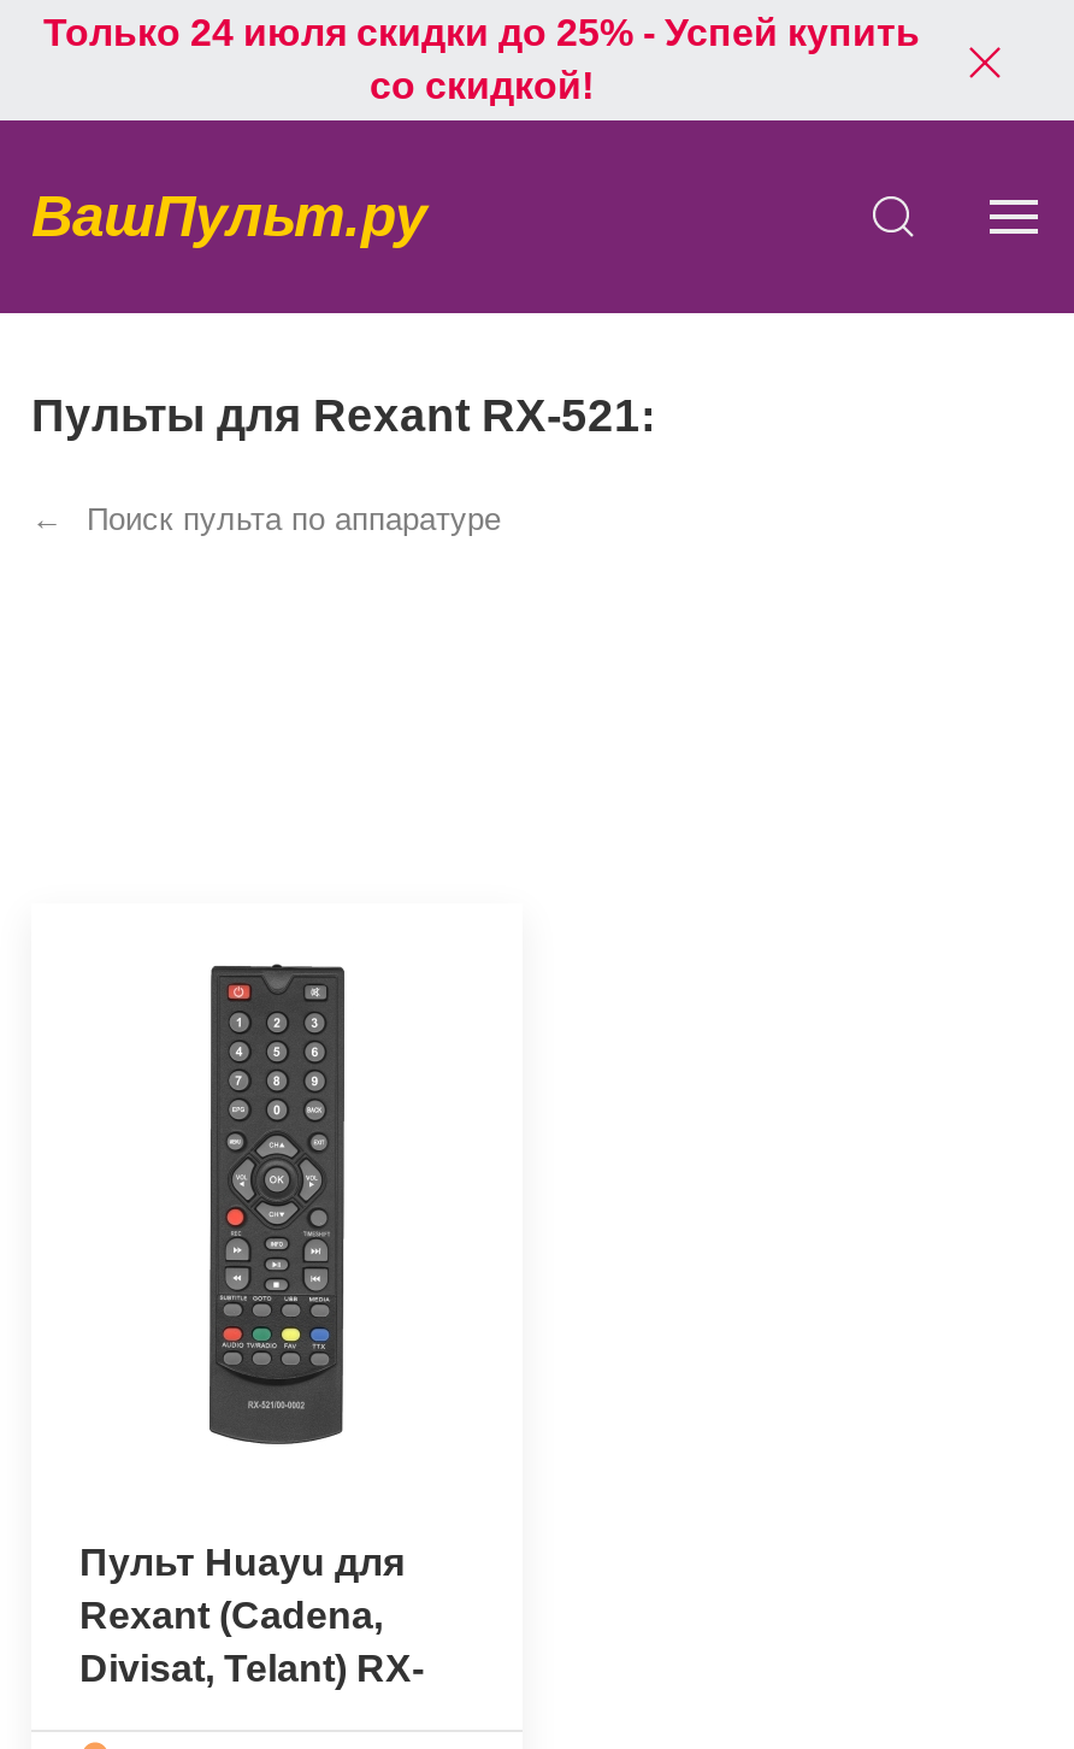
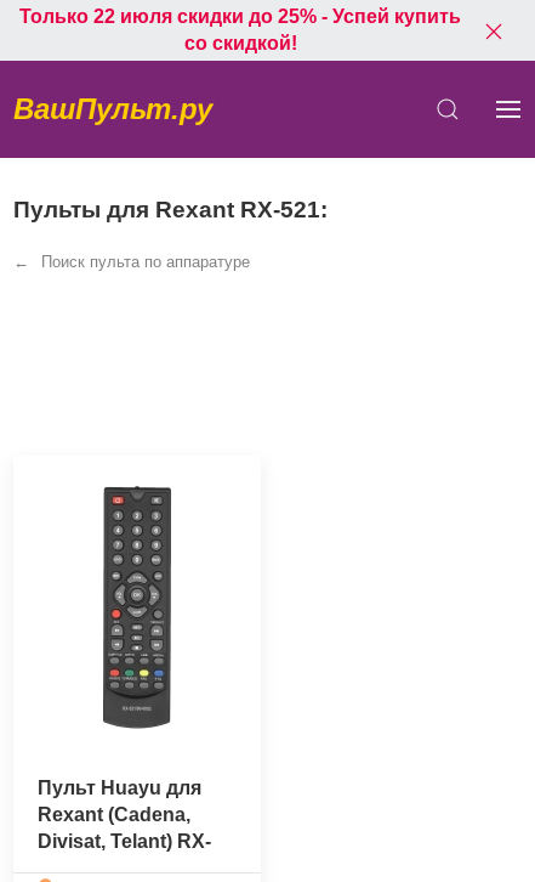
- Только 24 июля скидки до 25% - Успей купить
+ Только 22 июля скидки до 25% - Успей купить
